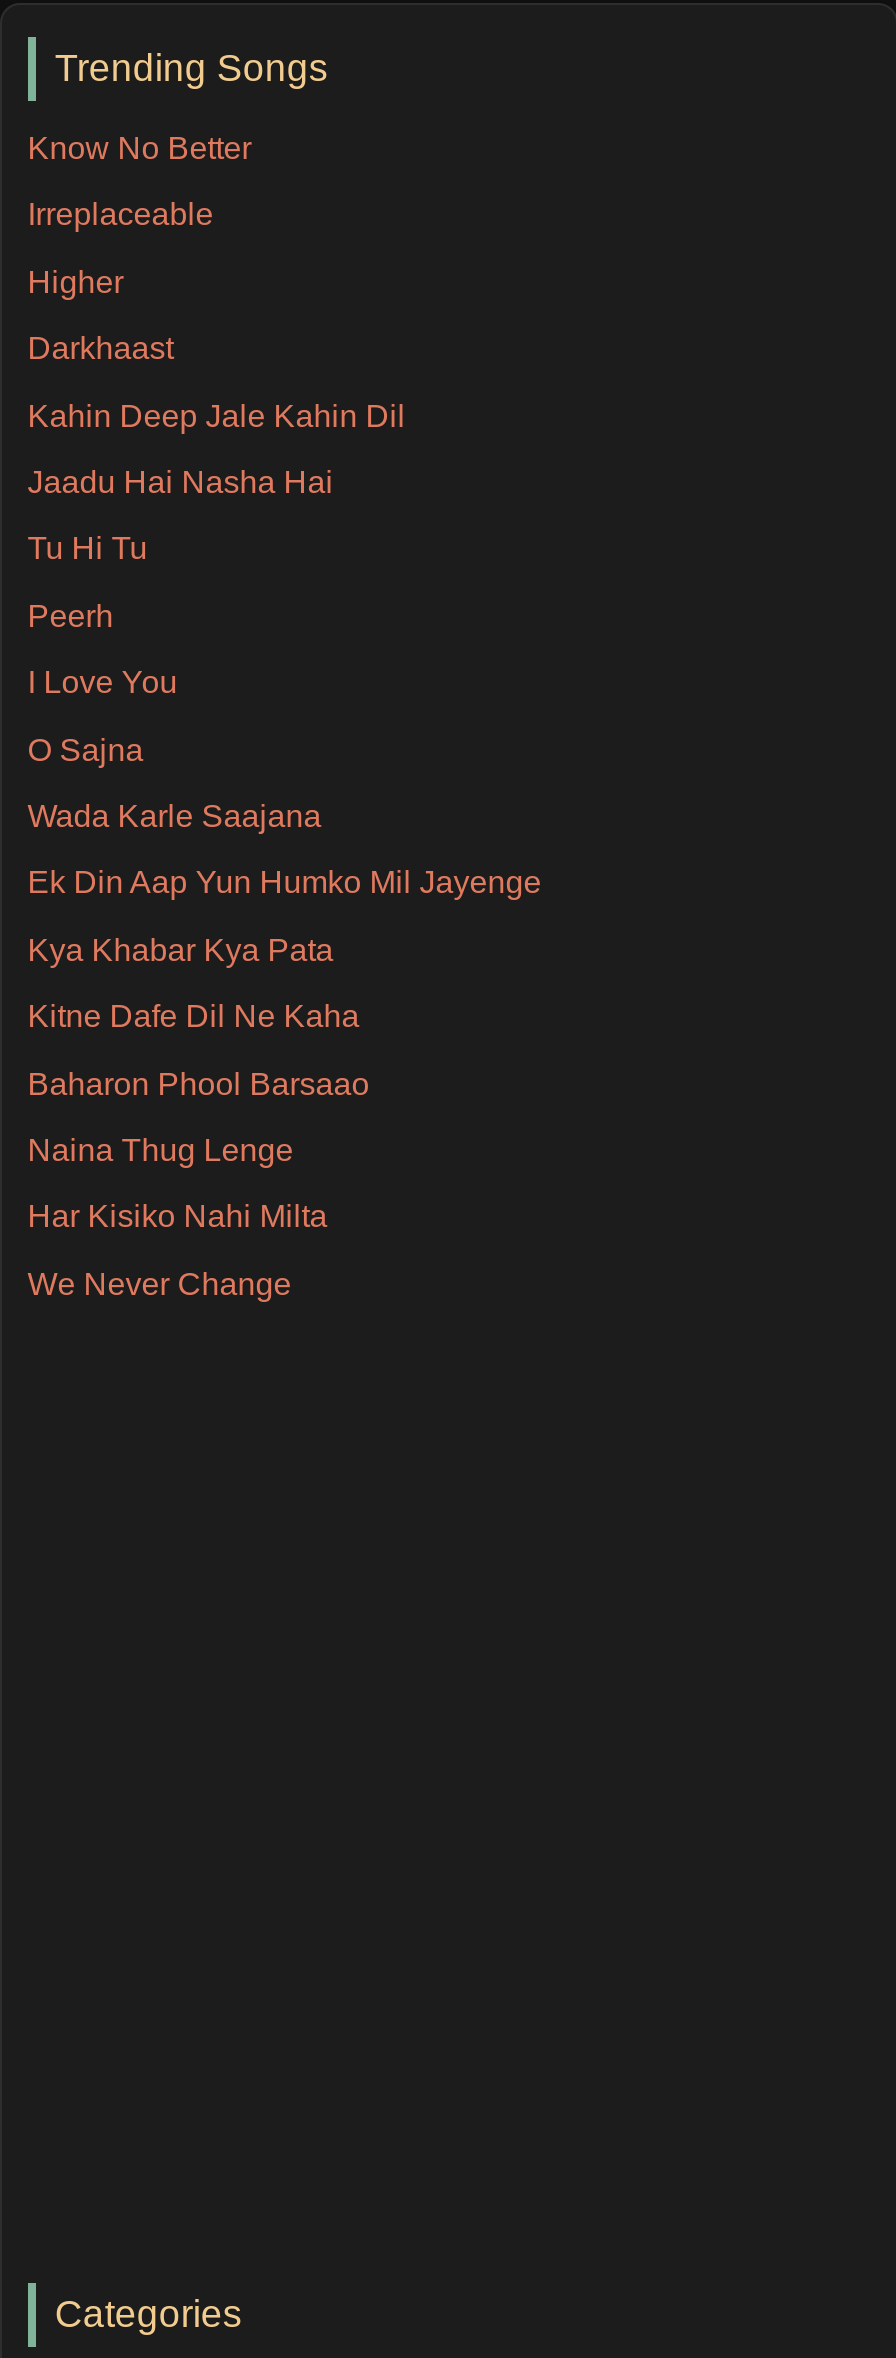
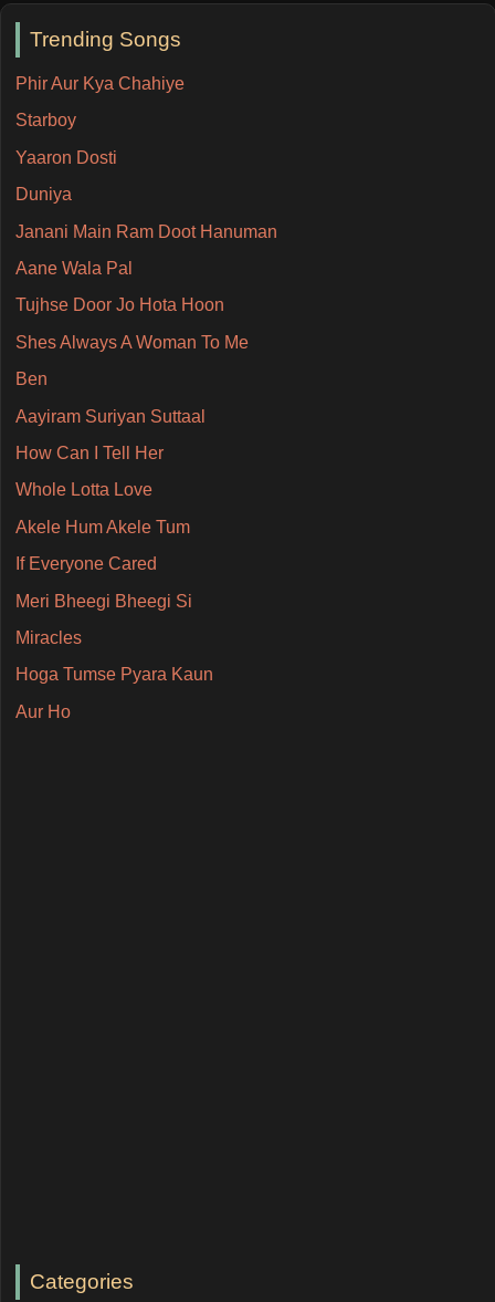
- Know No Better
+ Phir Aur Kya Chahiye

- Irreplaceable
+ Starboy

- Higher
+ Yaaron Dosti

- Darkhaast
+ Duniya

- Kahin Deep Jale Kahin Dil
+ Janani Main Ram Doot Hanuman

- Jaadu Hai Nasha Hai
+ Aane Wala Pal

- Tu Hi Tu
+ Tujhse Door Jo Hota Hoon

- Peerh
+ Shes Always A Woman To Me

- I Love You
+ Ben

- O Sajna
+ Aayiram Suriyan Suttaal

- Wada Karle Saajana
+ How Can I Tell Her

- Ek Din Aap Yun Humko Mil Jayenge
+ Whole Lotta Love

- Kya Khabar Kya Pata
+ Akele Hum Akele Tum

- Kitne Dafe Dil Ne Kaha
+ If Everyone Cared

- Baharon Phool Barsaao
+ Meri Bheegi Bheegi Si

- Naina Thug Lenge
+ Miracles

- Har Kisiko Nahi Milta
+ Hoga Tumse Pyara Kaun

- We Never Change
+ Aur Ho
